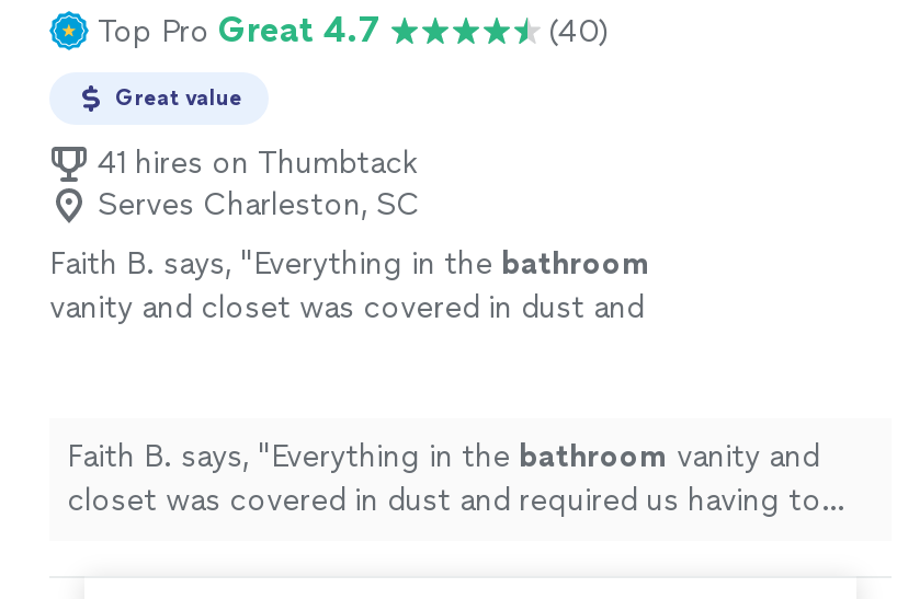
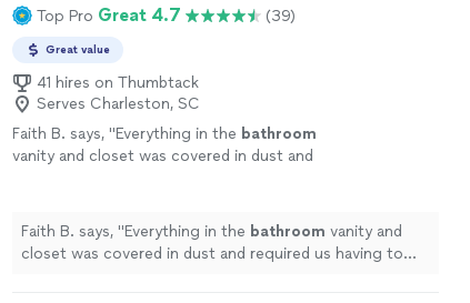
- (40)
+ (39)
